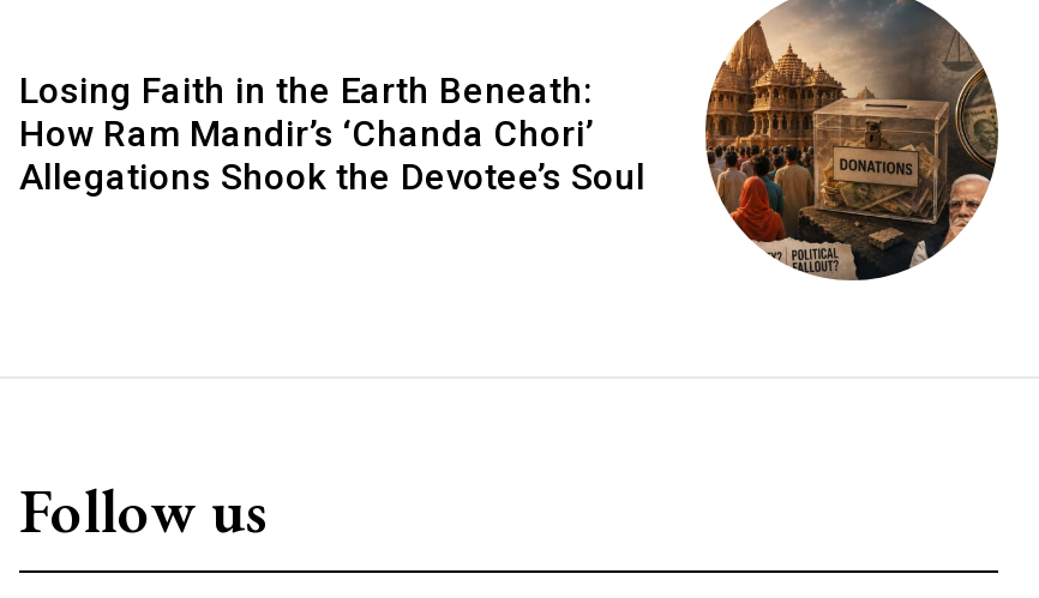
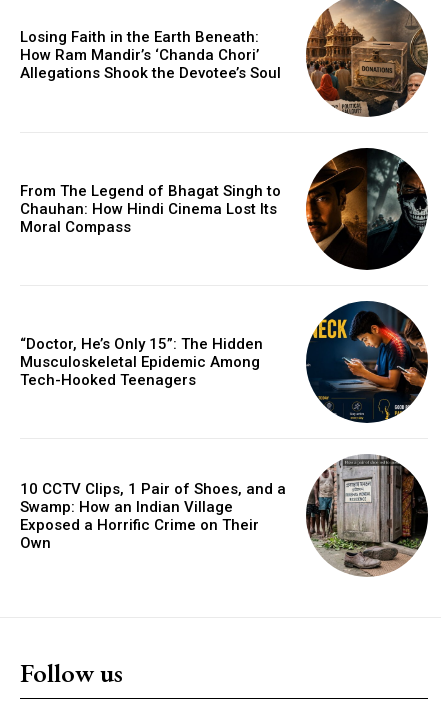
+ [image]
+ From The Legend of Bhagat Singh to
+ Chauhan: How Hindi Cinema Lost Its
+ Moral Compass

+ “Doctor, He’s Only 15”: The Hidden
+ Musculoskeletal Epidemic Among
+ Tech-Hooked Teenagers

+ [image]
+ 10 CCTV Clips, 1 Pair of Shoes, and a
+ Swamp: How an Indian Village
+ Exposed a Horrific Crime on Their
+ Own

+ [image]
